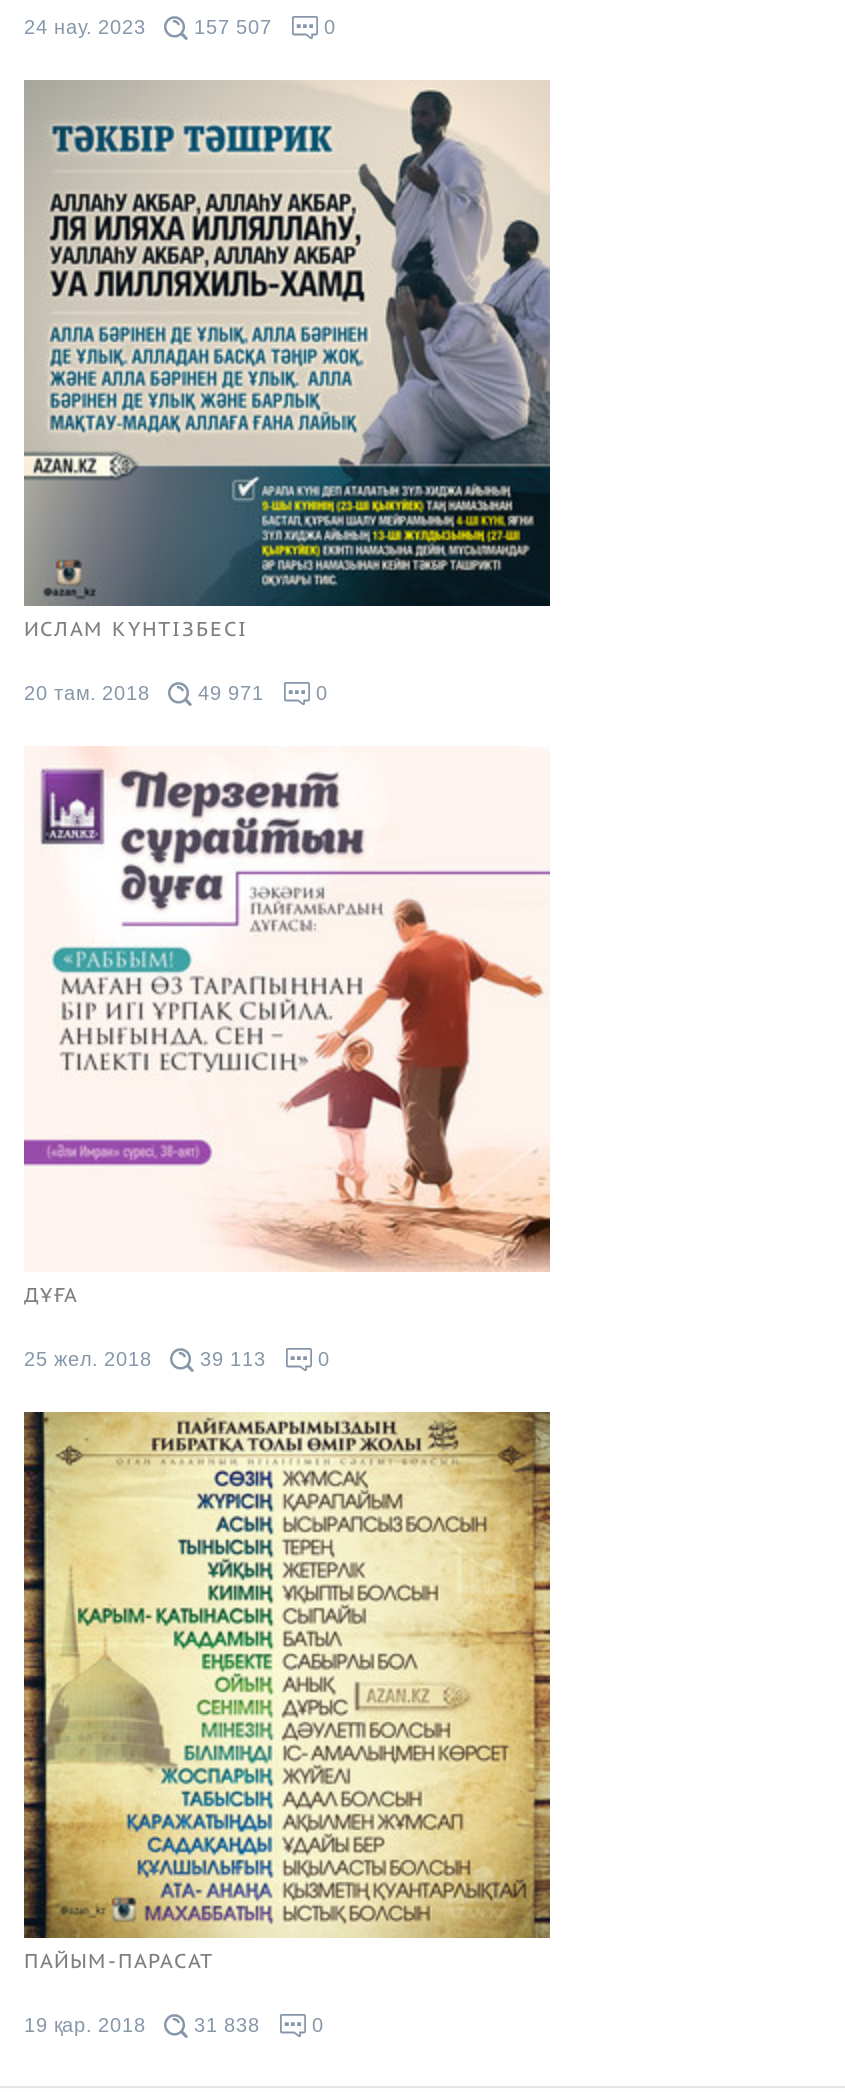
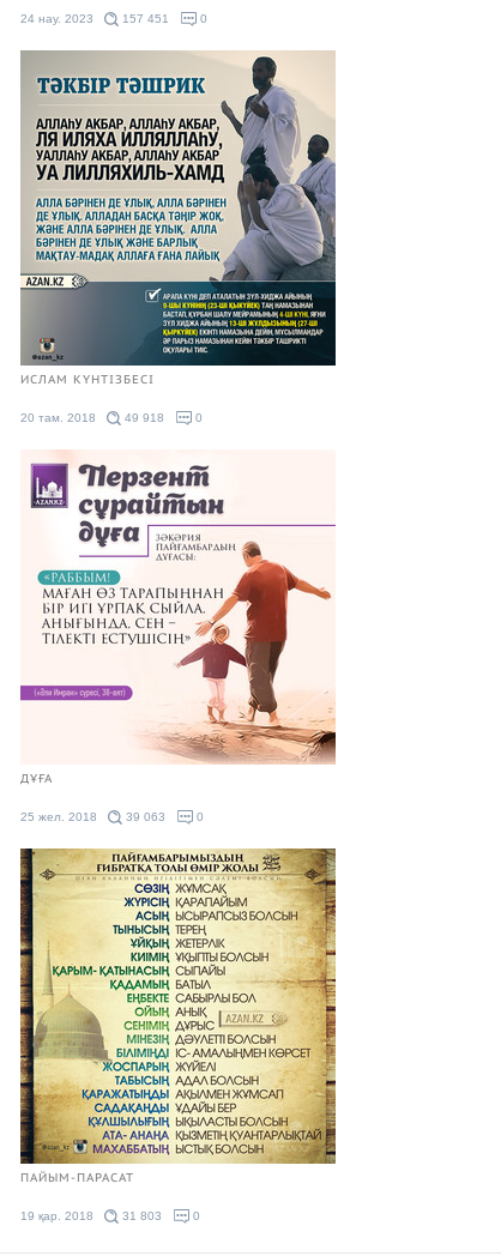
- 24 нау. 2023 157 507
+ 24 нау. 2023 157 451

- 20 там. 2018 49 971
+ 20 там. 2018 49 918

- 25 жел. 2018 39 113
+ 25 жел. 2018 39 063

- 19 қар. 2018 31 838
+ 19 қар. 2018 31 803
